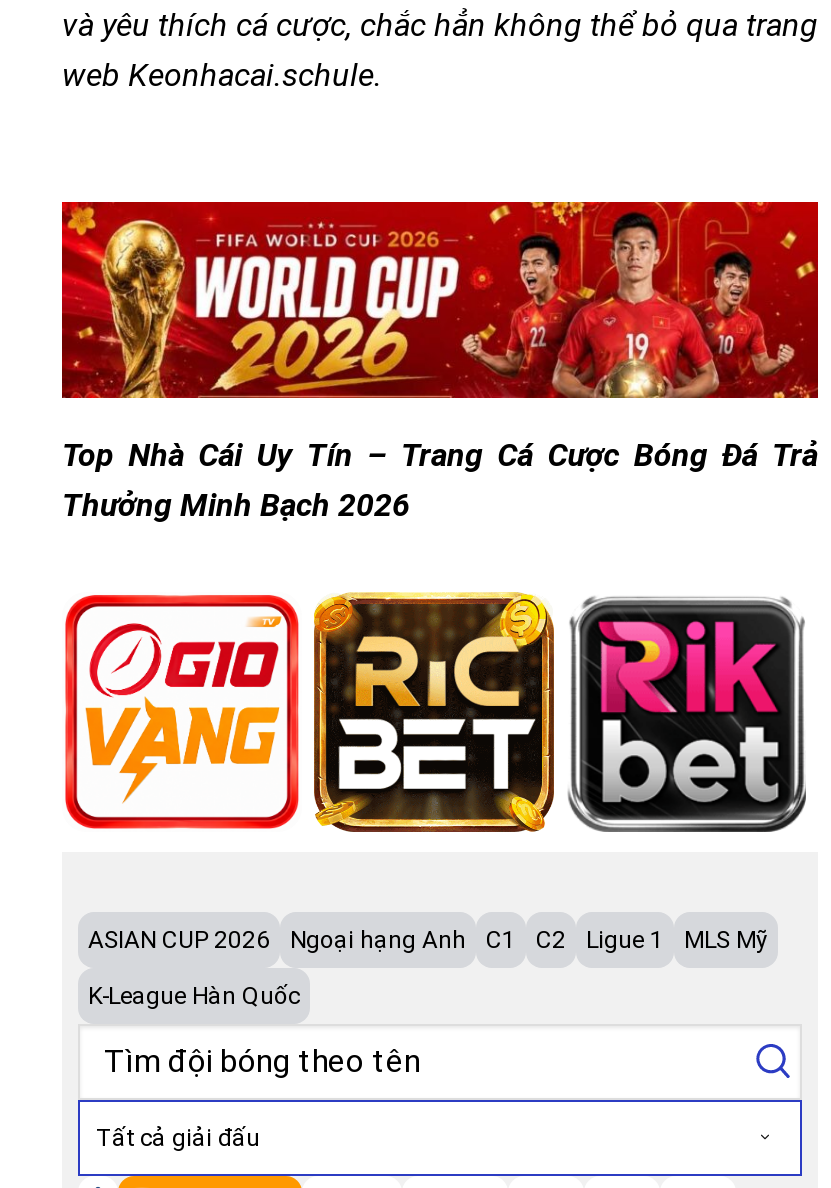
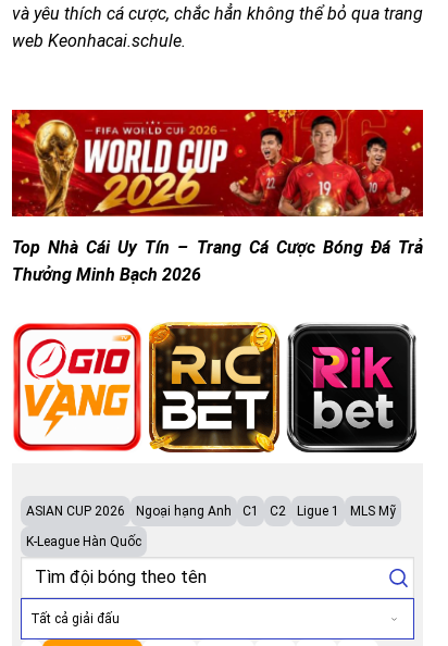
- [image]
+ [image]
